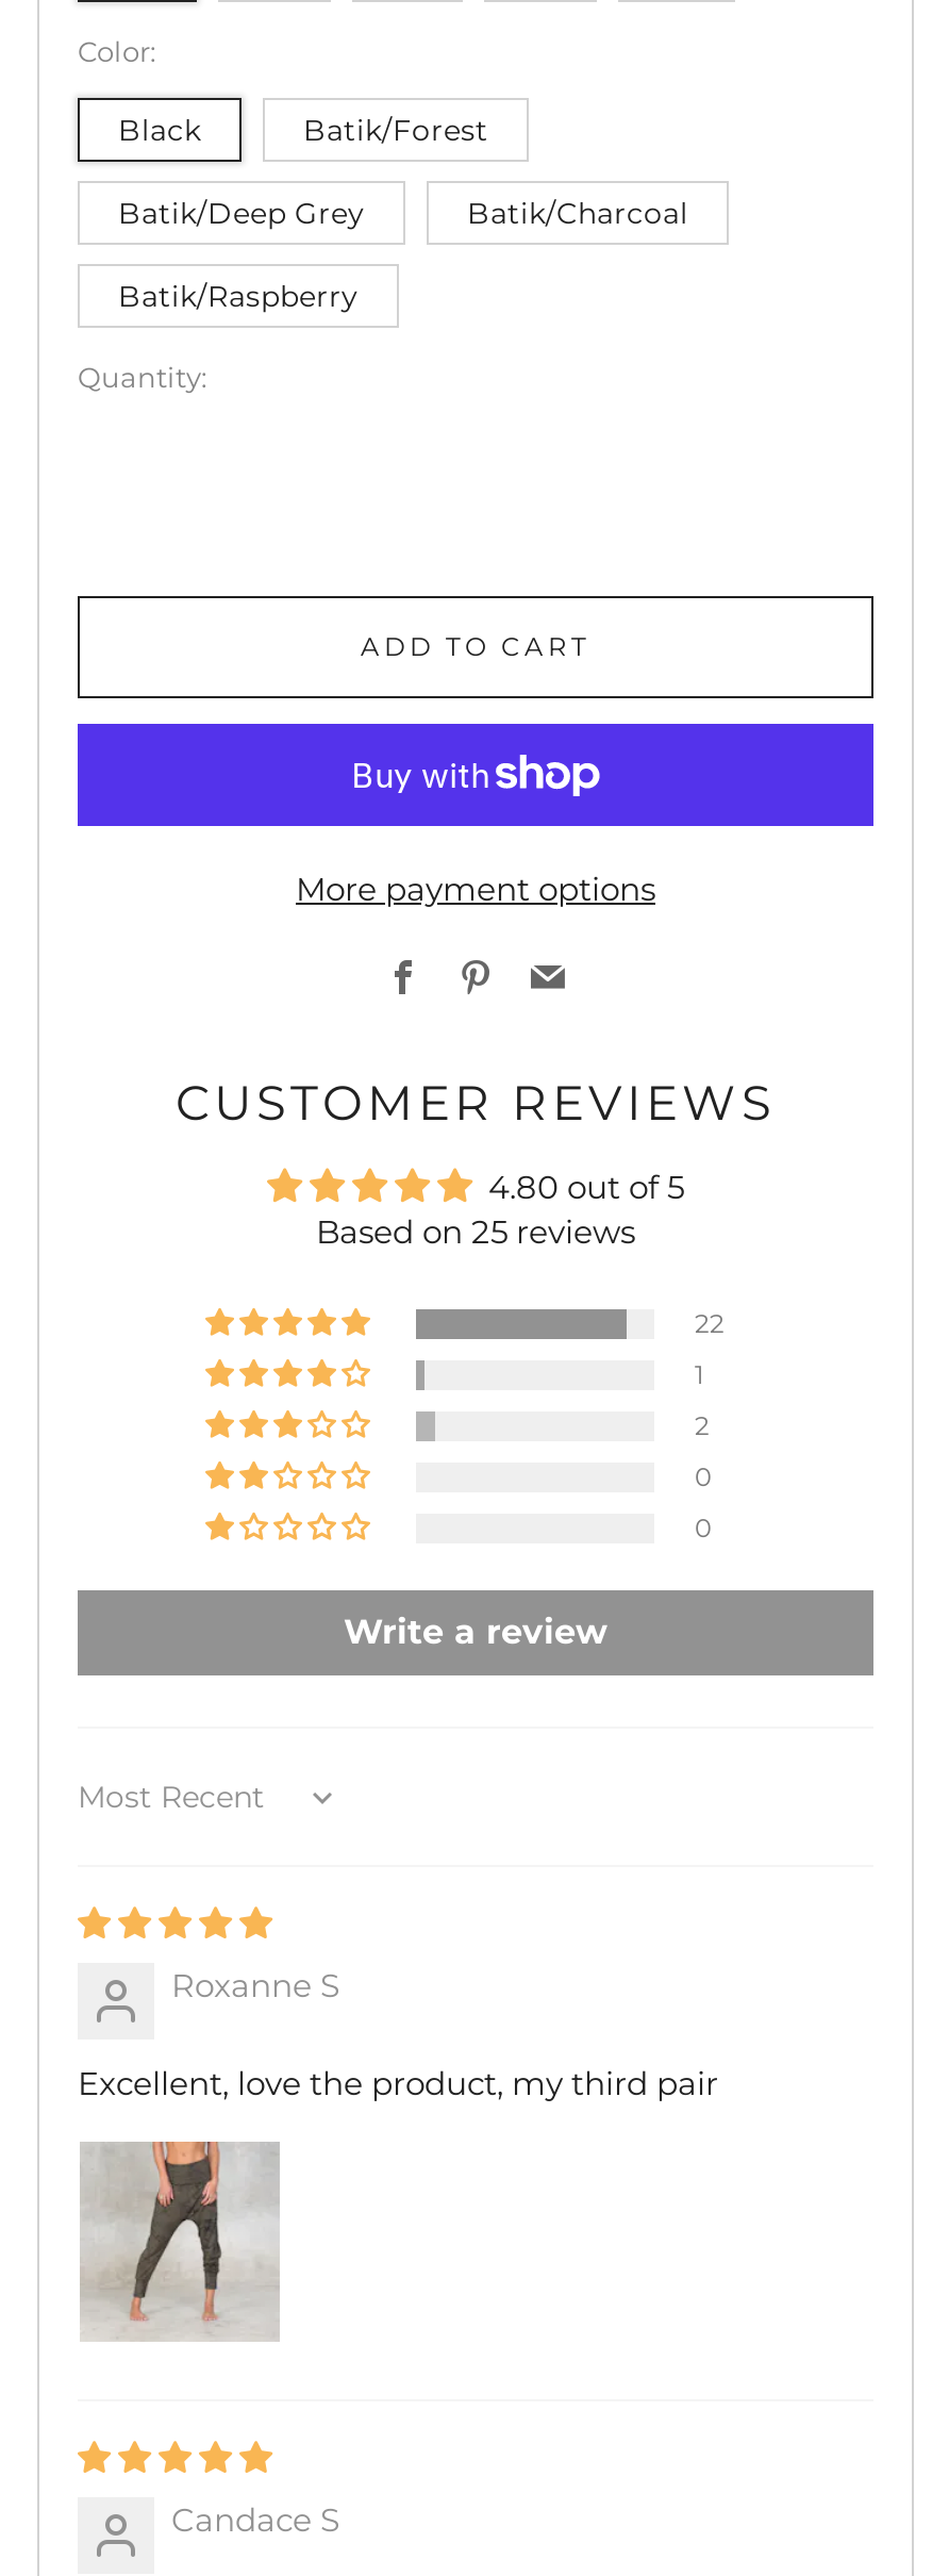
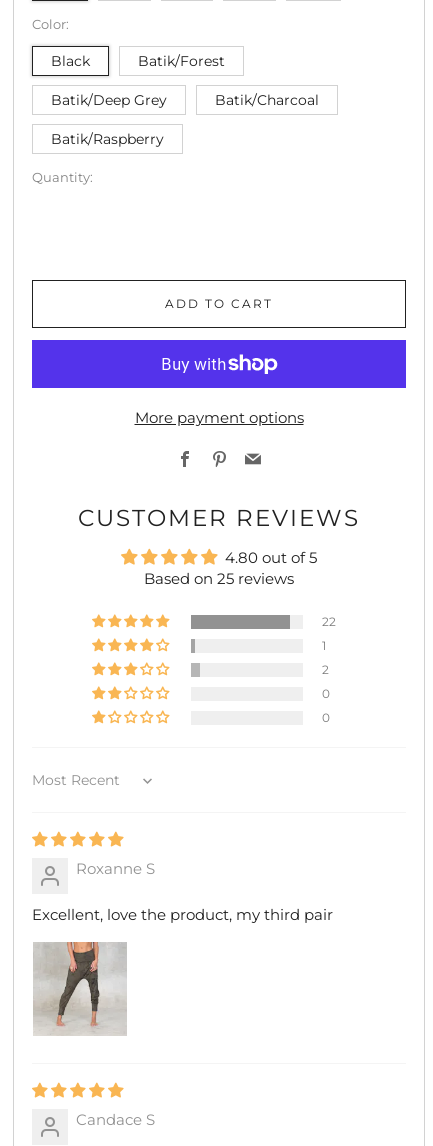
- Write a review
